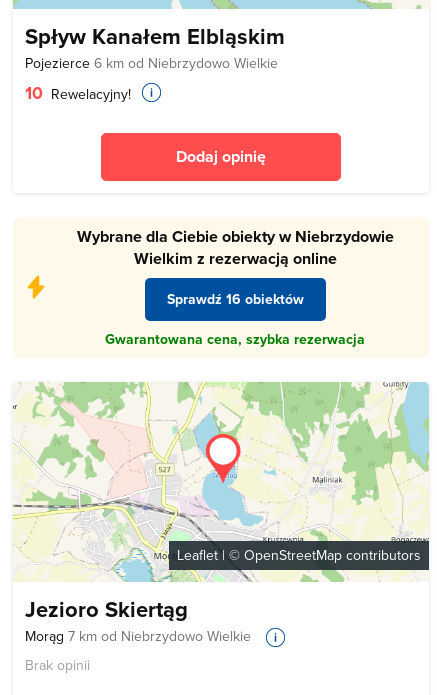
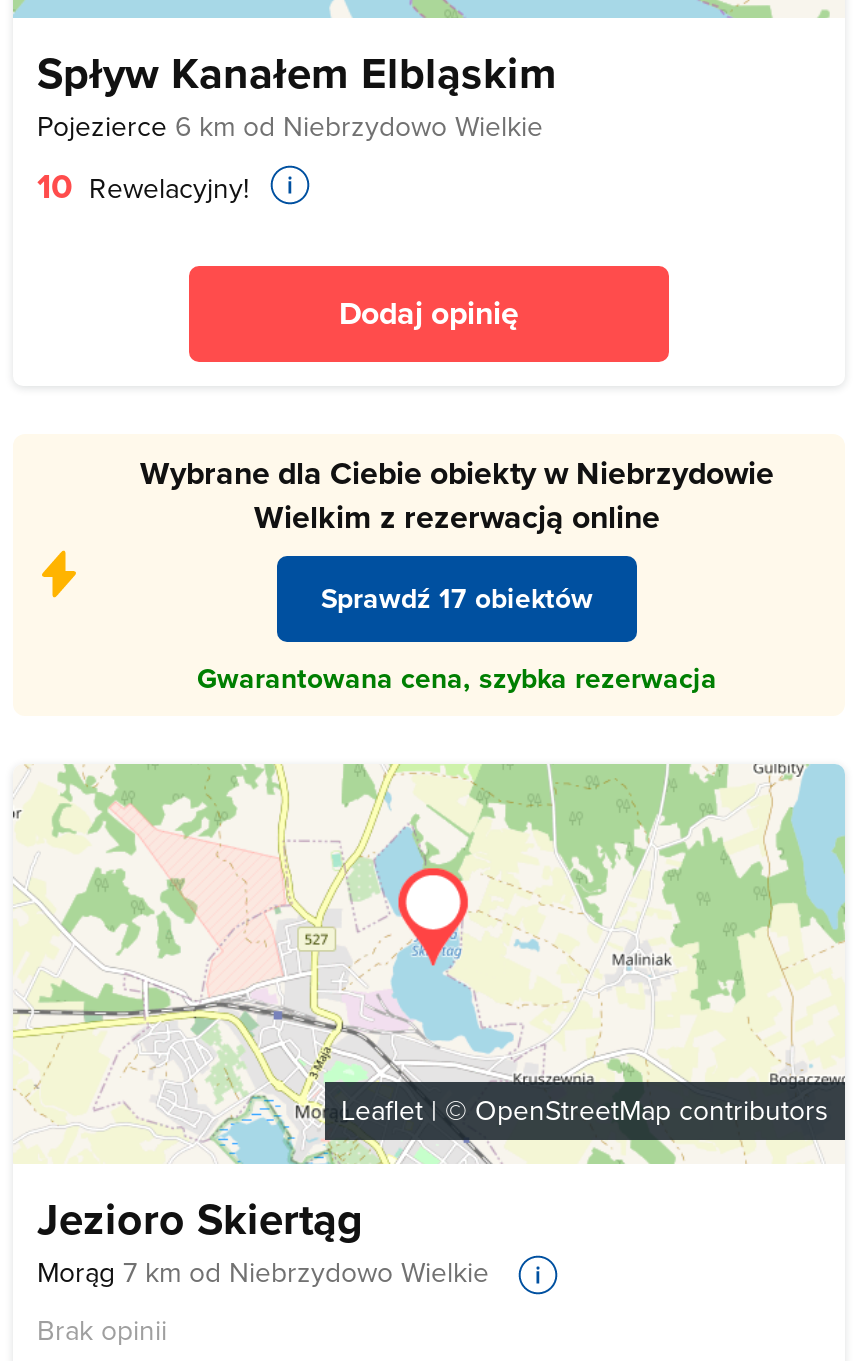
- Sprawdź 16 obiektów
+ Sprawdź 17 obiektów
